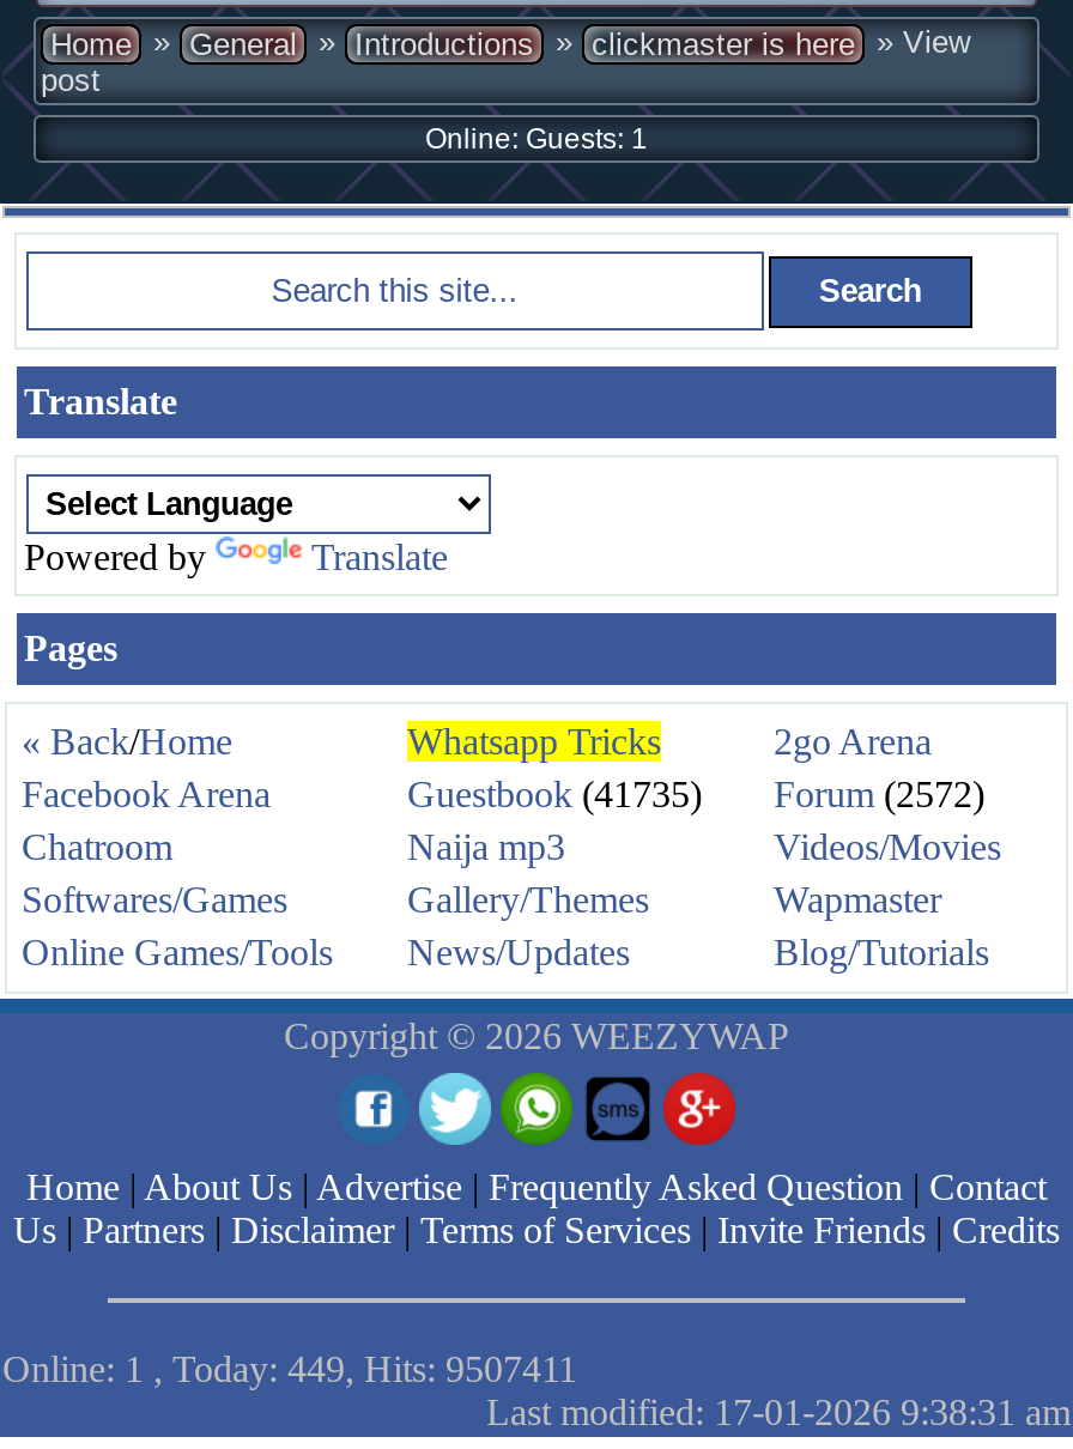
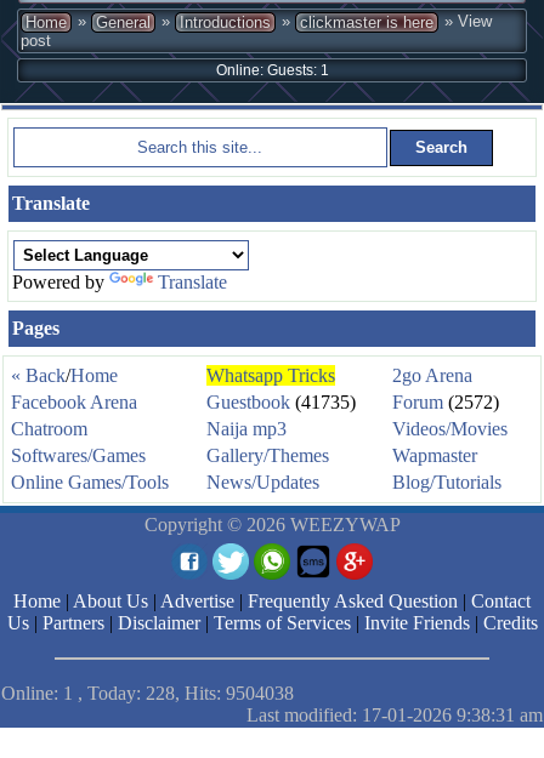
- Online: 1 , Today: 449, Hits: 9507411
+ Online: 1 , Today: 228, Hits: 9504038
